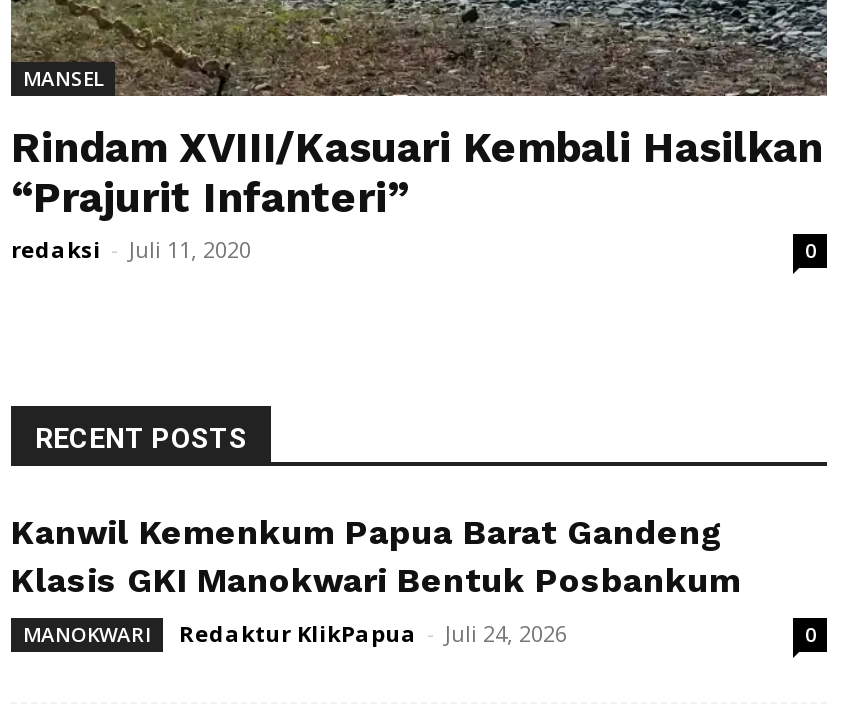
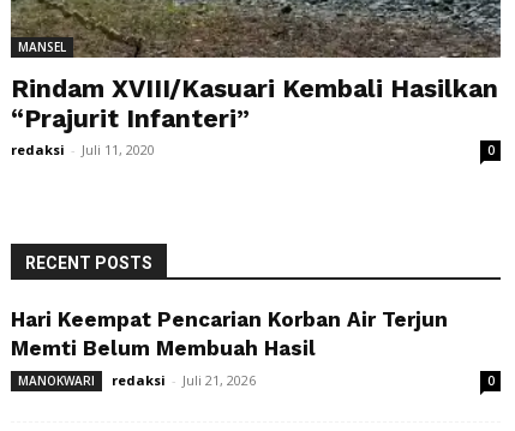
- Kanwil Kemenkum Papua Barat Gandeng
- Klasis GKI Manokwari Bentuk Posbankum
+ Hari Keempat Pencarian Korban Air Terjun
+ Memti Belum Membuah Hasil

- Redaktur KlikPapua - Juli 24, 2026
+ redaksi - Juli 21, 2026
